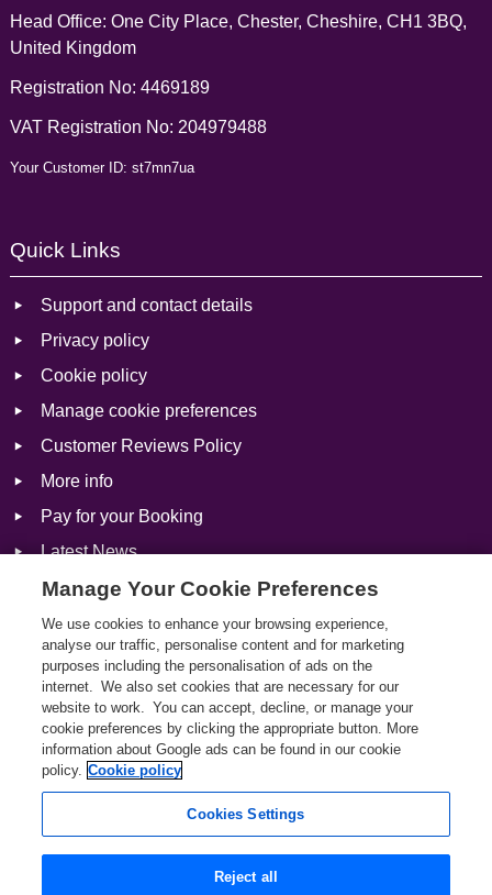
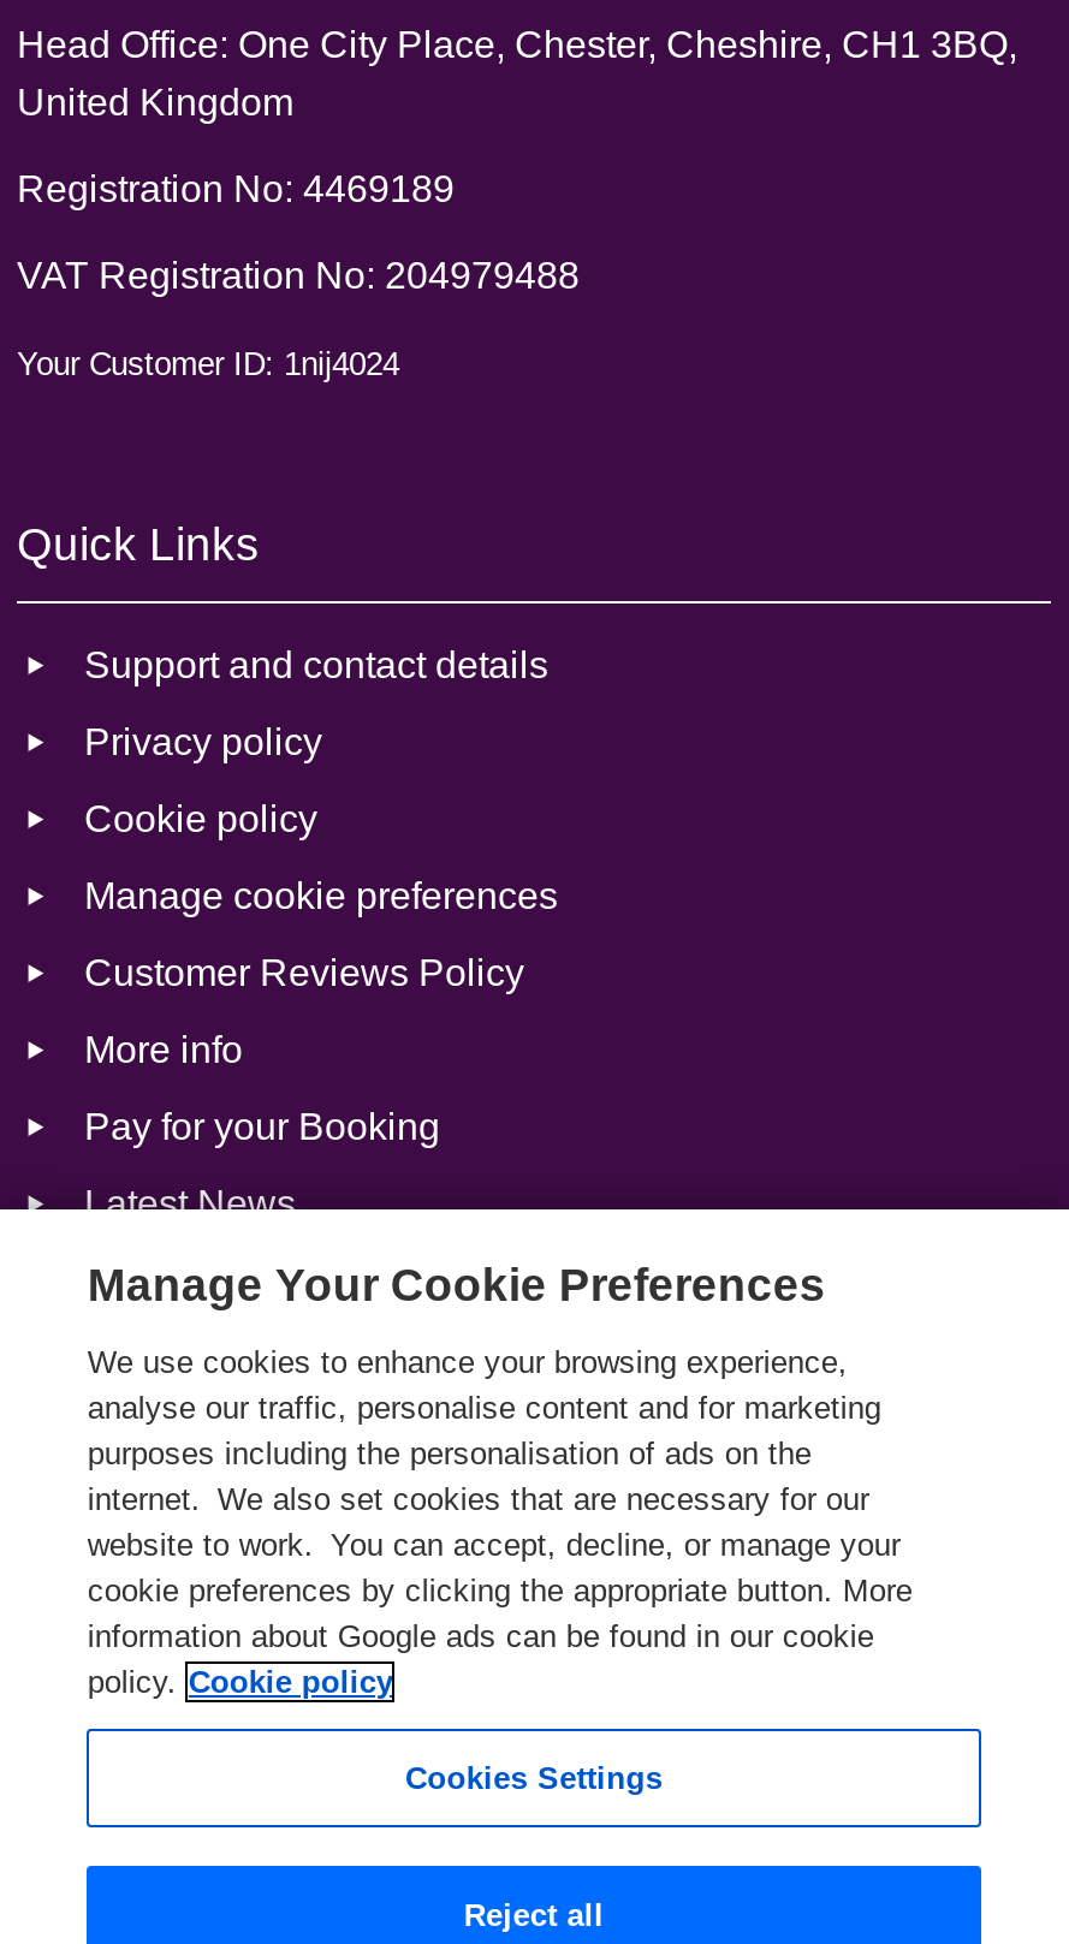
- Your Customer ID: st7mn7ua
+ Your Customer ID: 1nij4024
